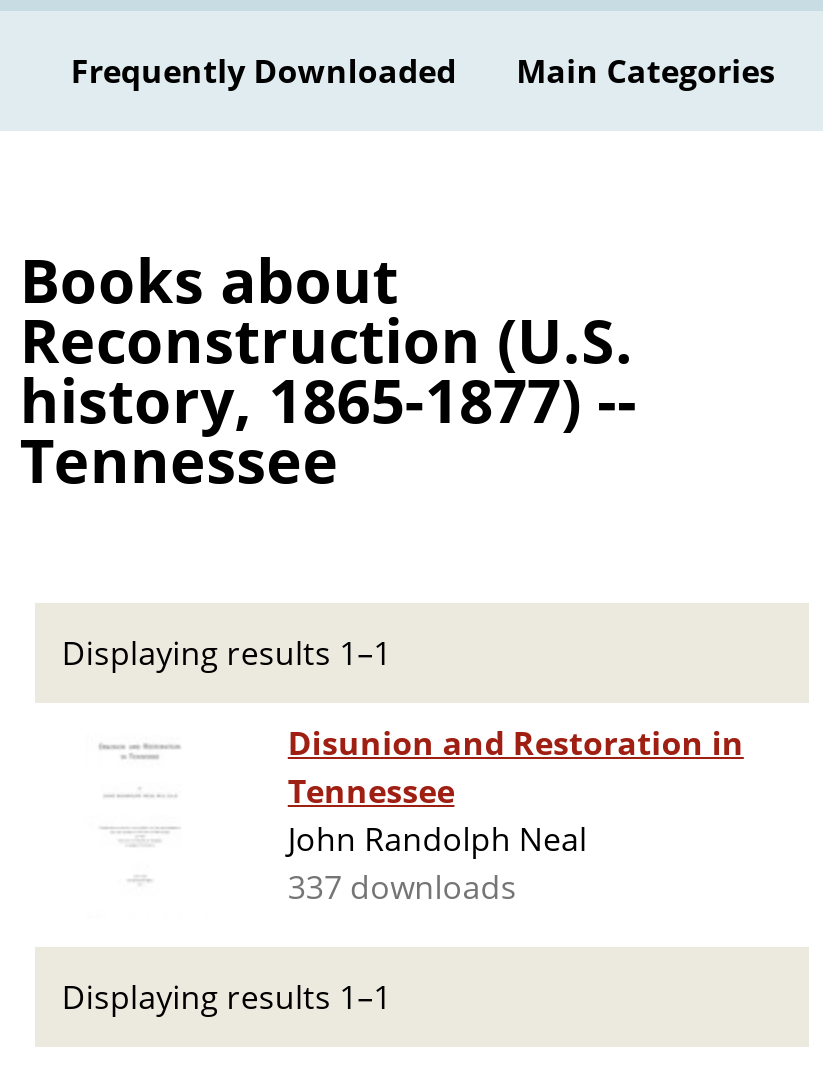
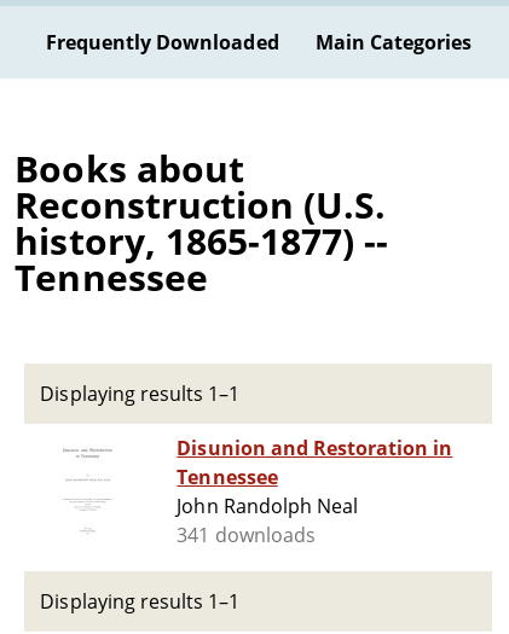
- 337 downloads
+ 341 downloads
